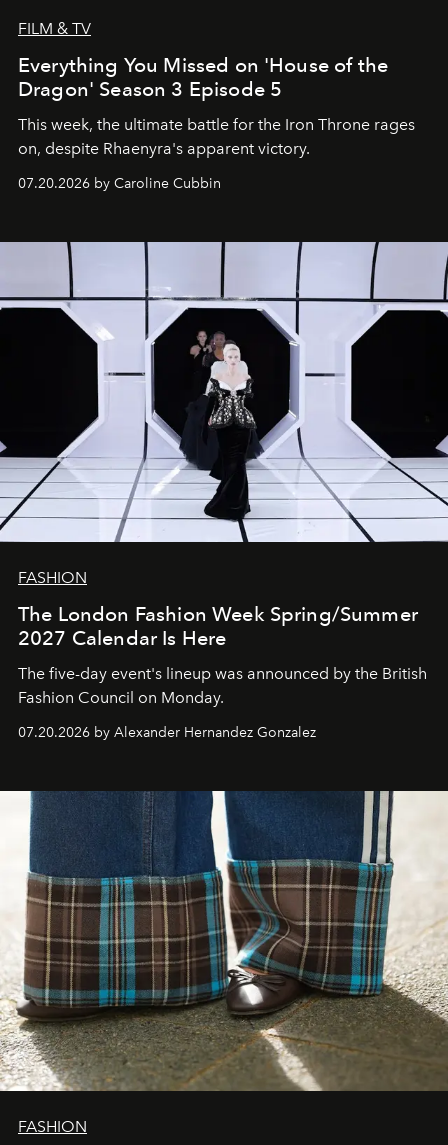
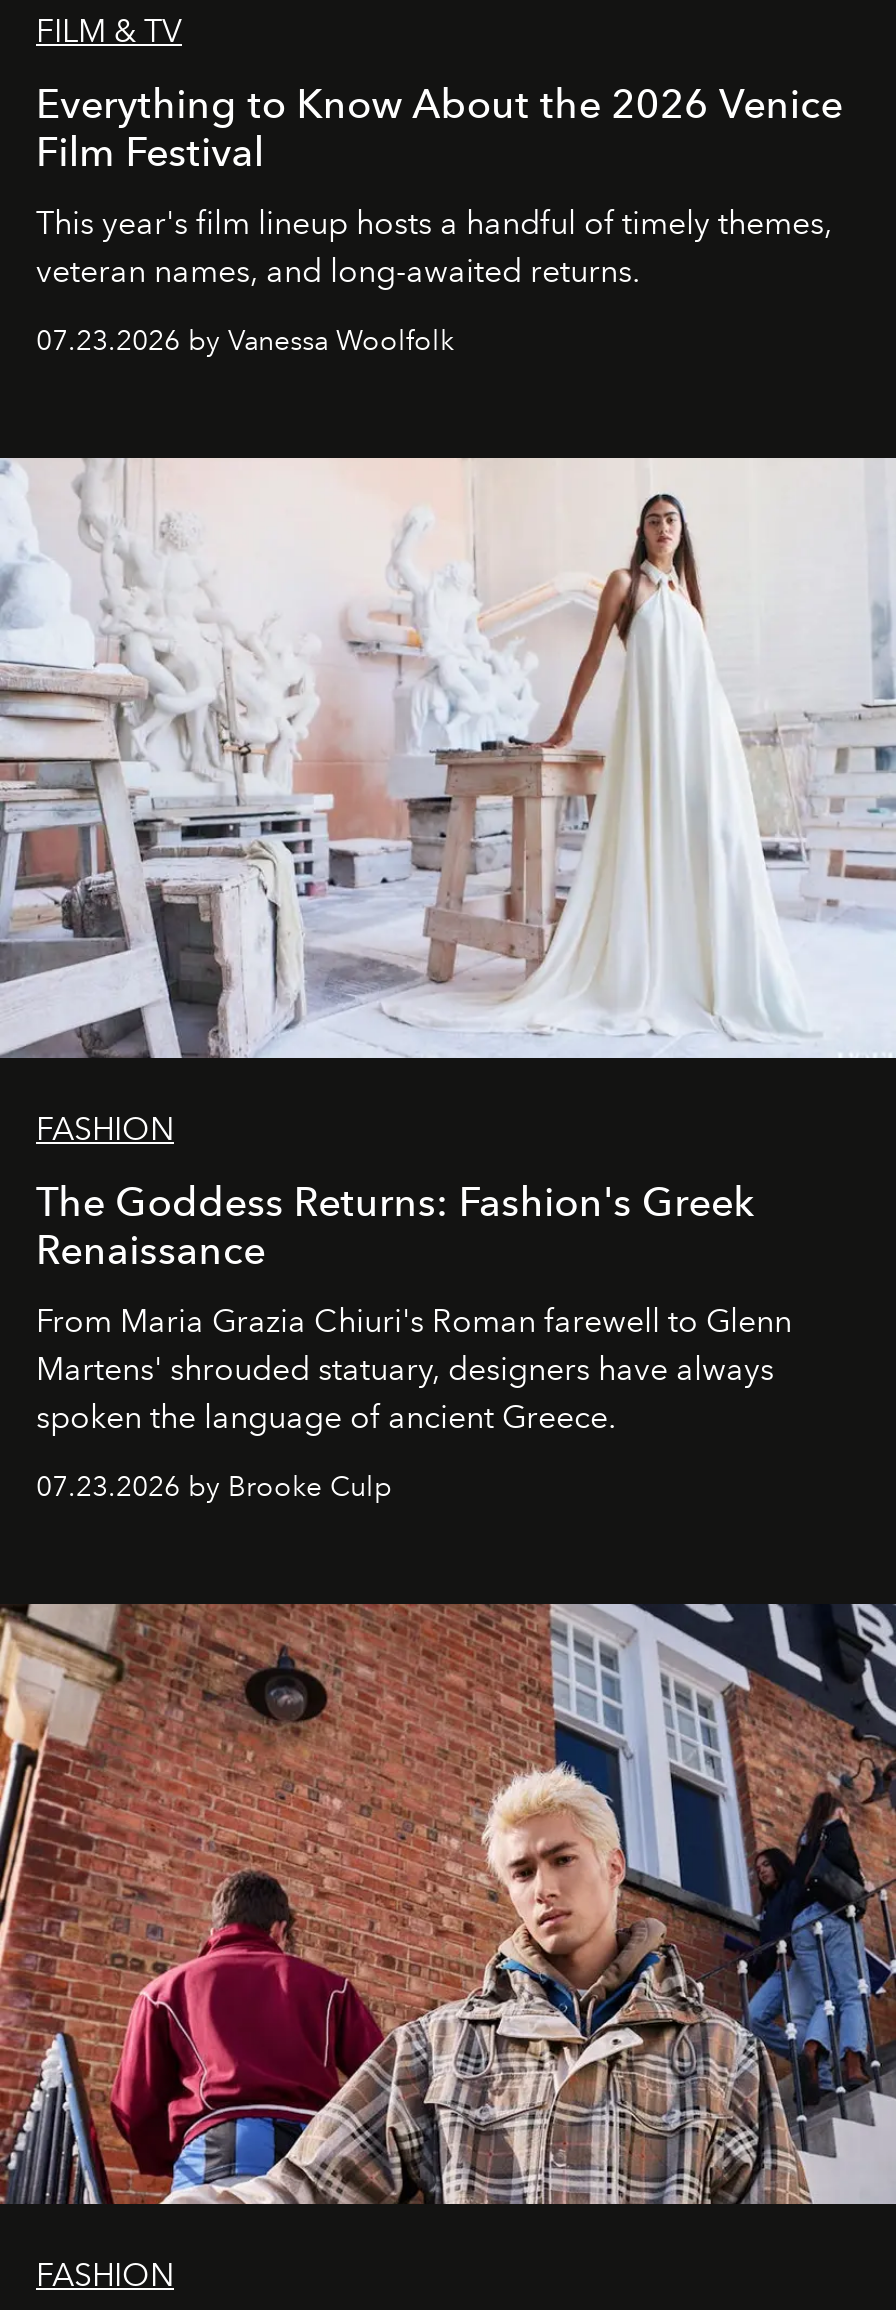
- Everything You Missed on 'House of the
- Dragon' Season 3 Episode 5
+ Everything to Know About the 2026 Venice
+ Film Festival

- This week, the ultimate battle for the Iron Throne rages
- on, despite Rhaenyra's apparent victory.
+ This year's film lineup hosts a handful of timely themes,
+ veteran names, and long-awaited returns.

- 07.20.2026 by Caroline Cubbin
+ 07.23.2026 by Vanessa Woolfolk

- [image]
+ [image]

- The London Fashion Week Spring/Summer
- 2027 Calendar Is Here
+ The Goddess Returns: Fashion's Greek
+ Renaissance

- The five-day event's lineup was announced by the British
- Fashion Council on Monday.
+ From Maria Grazia Chiuri's Roman farewell to Glenn
+ Martens' shrouded statuary, designers have always
+ spoken the language of ancient Greece.

- 07.20.2026 by Alexander Hernandez Gonzalez
+ 07.23.2026 by Brooke Culp

- [image]
+ [image]
